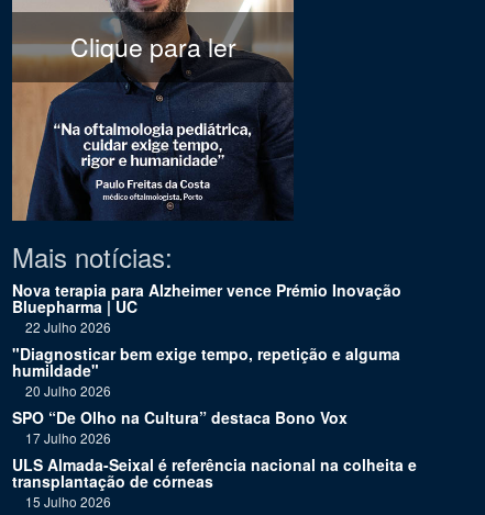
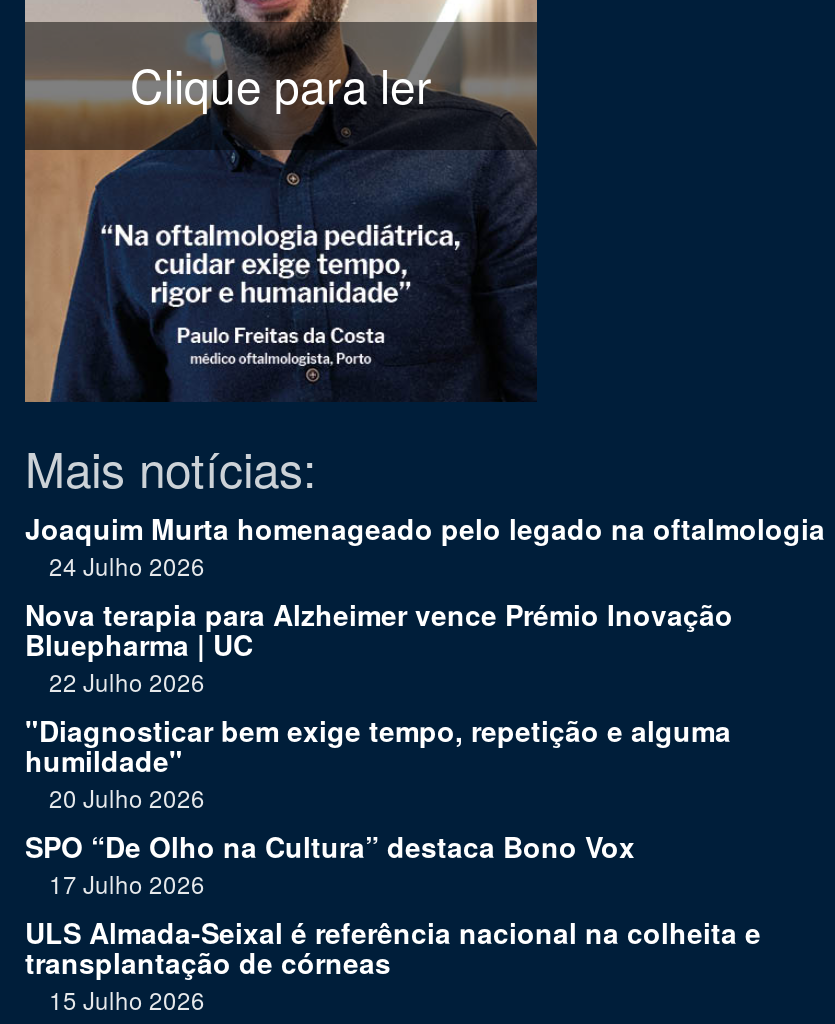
+ Joaquim Murta homenageado pelo legado na oftalmologia
+ 24 Julho 2026
